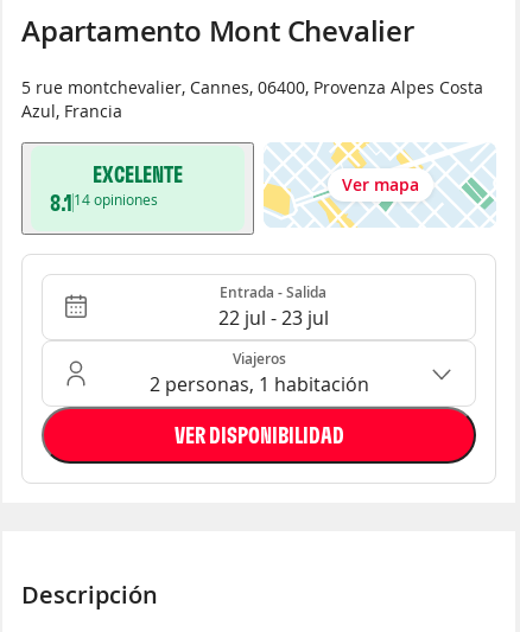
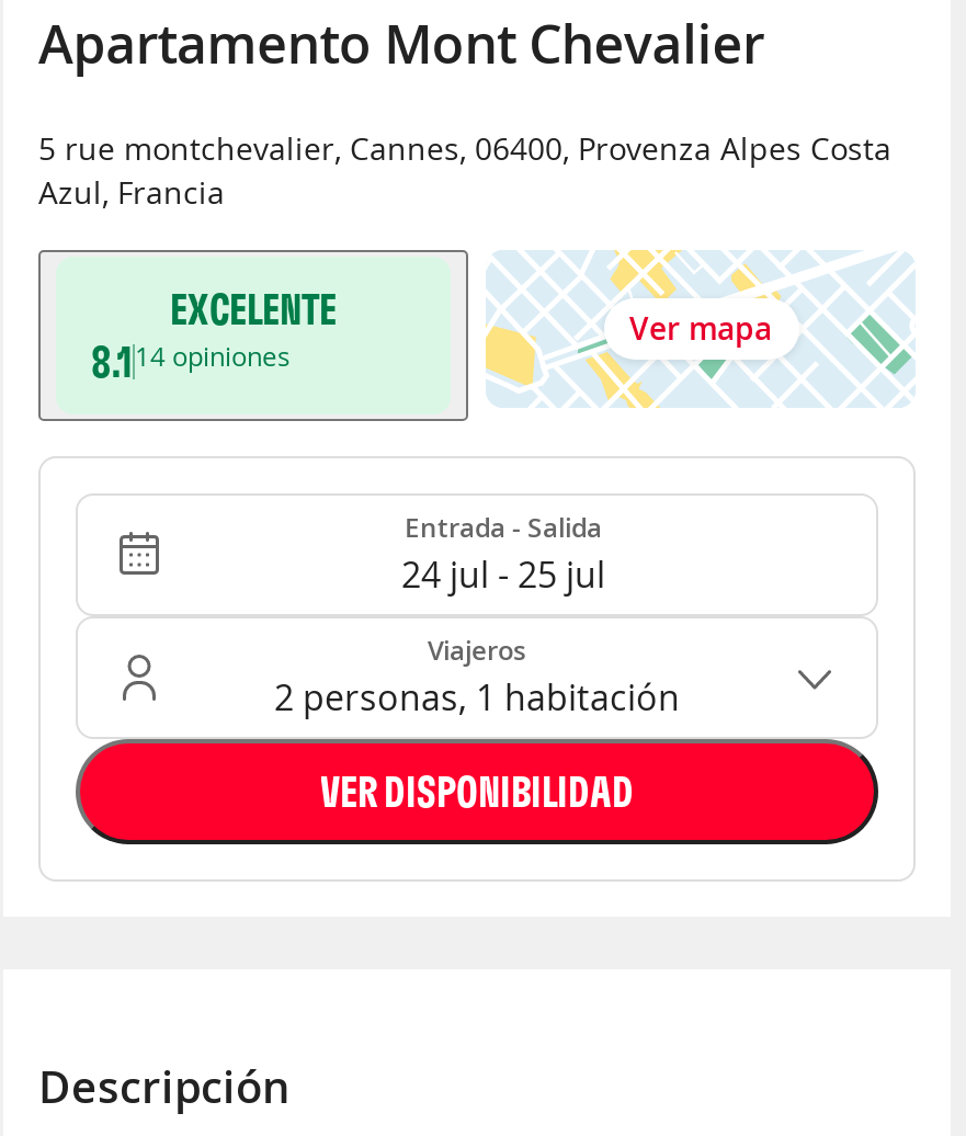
- 22 jul - 23 jul
+ 24 jul - 25 jul
